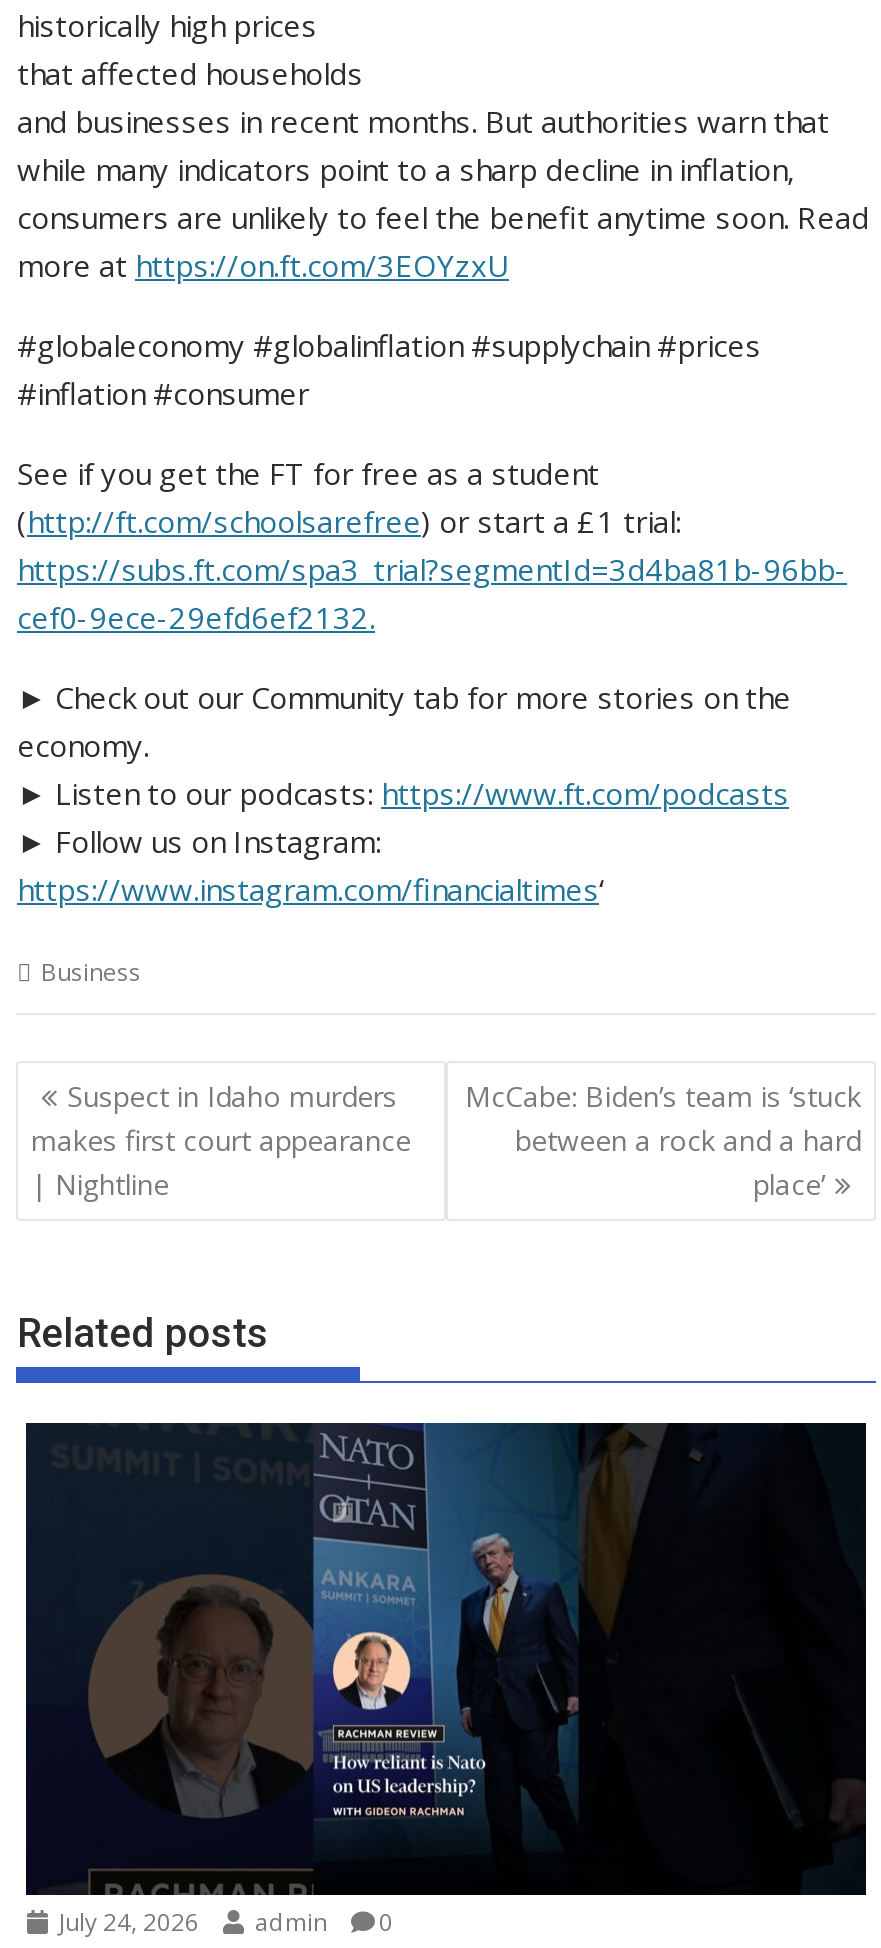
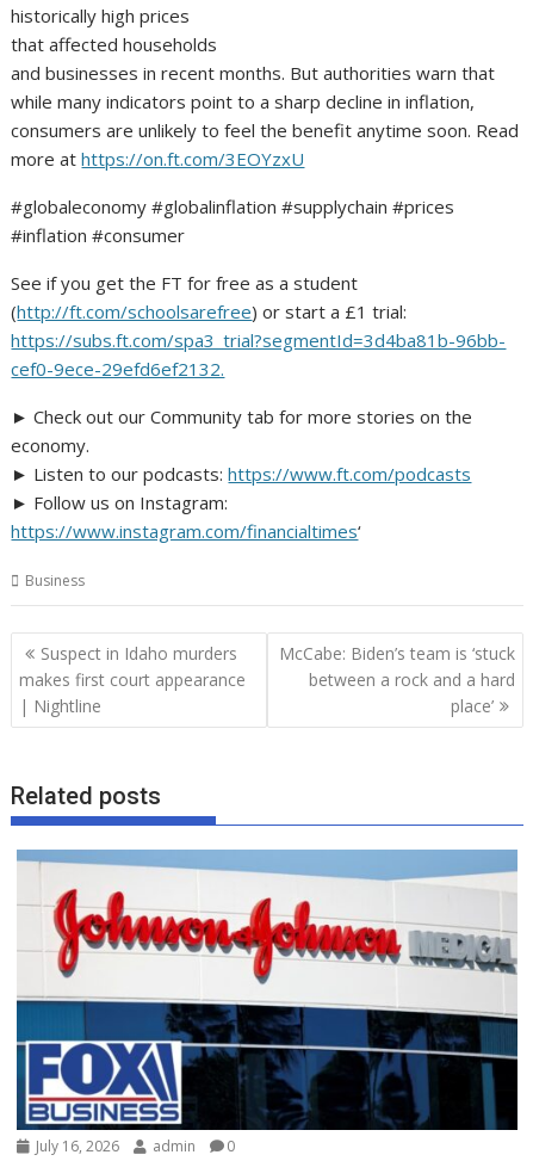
- [image]
- July 24, 2026 admin 0
+ [image]
+ July 16, 2026 admin 0
